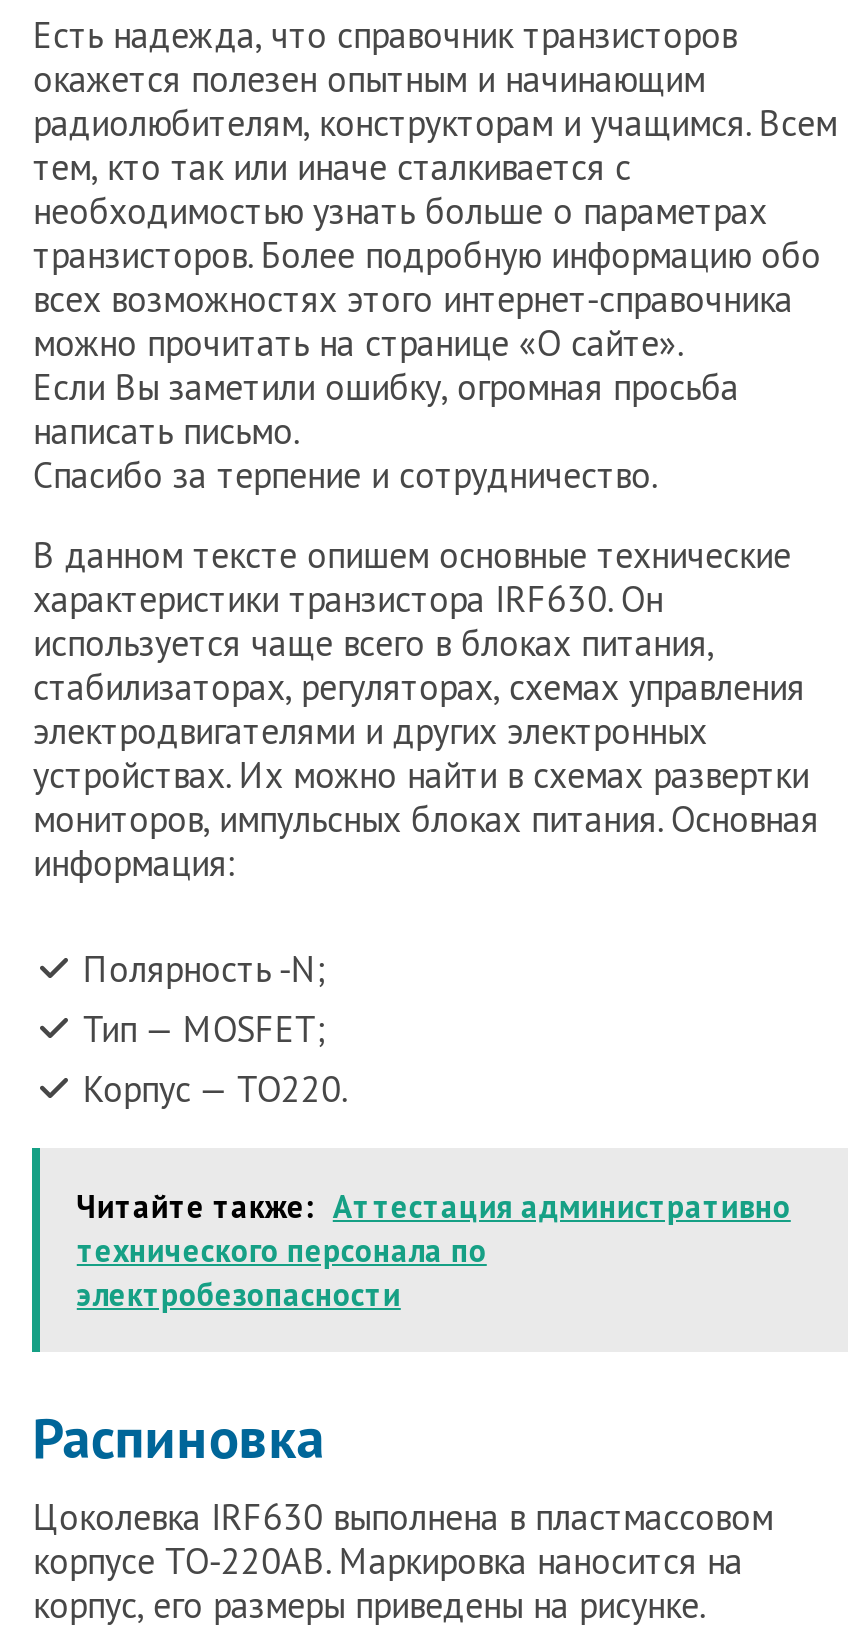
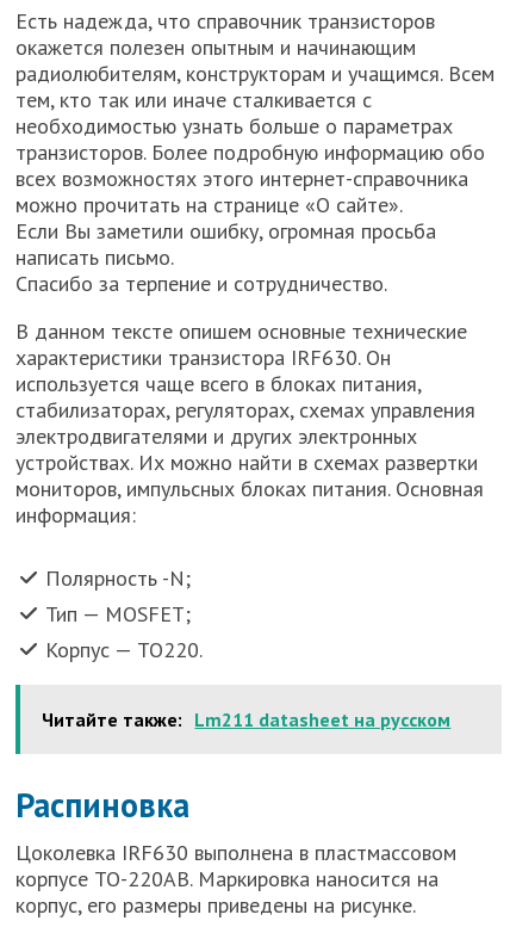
- Читайте также: Аттестация административно
- технического персонала по
- электробезопасности
+ Читайте также: Lm211 datasheet на русском
